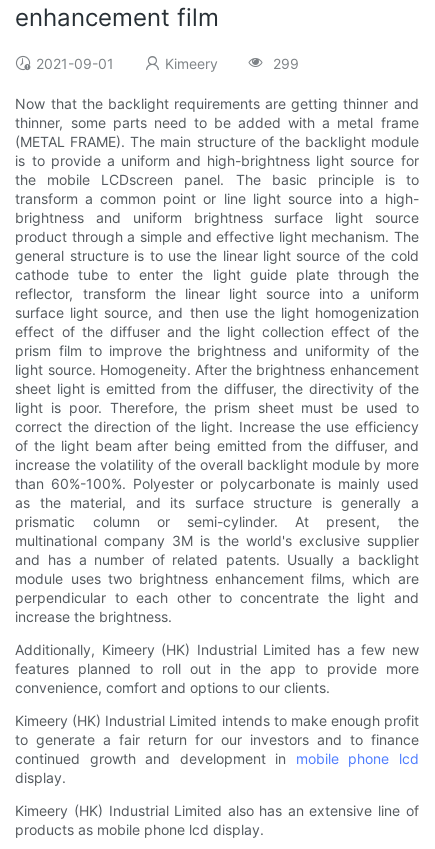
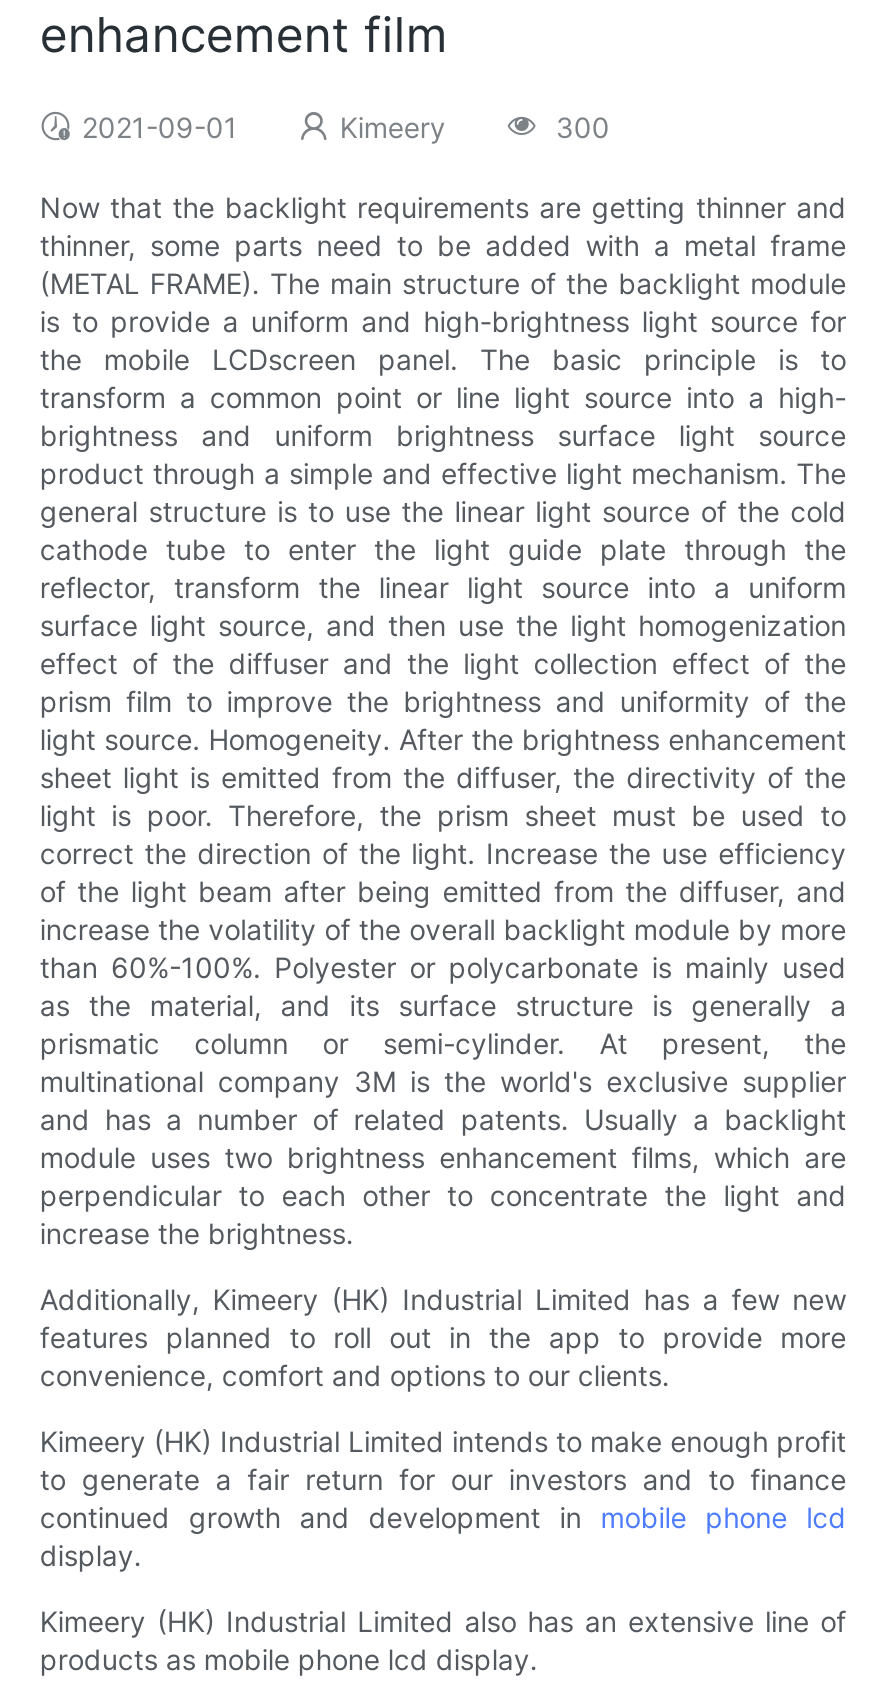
- 299
+ 300
